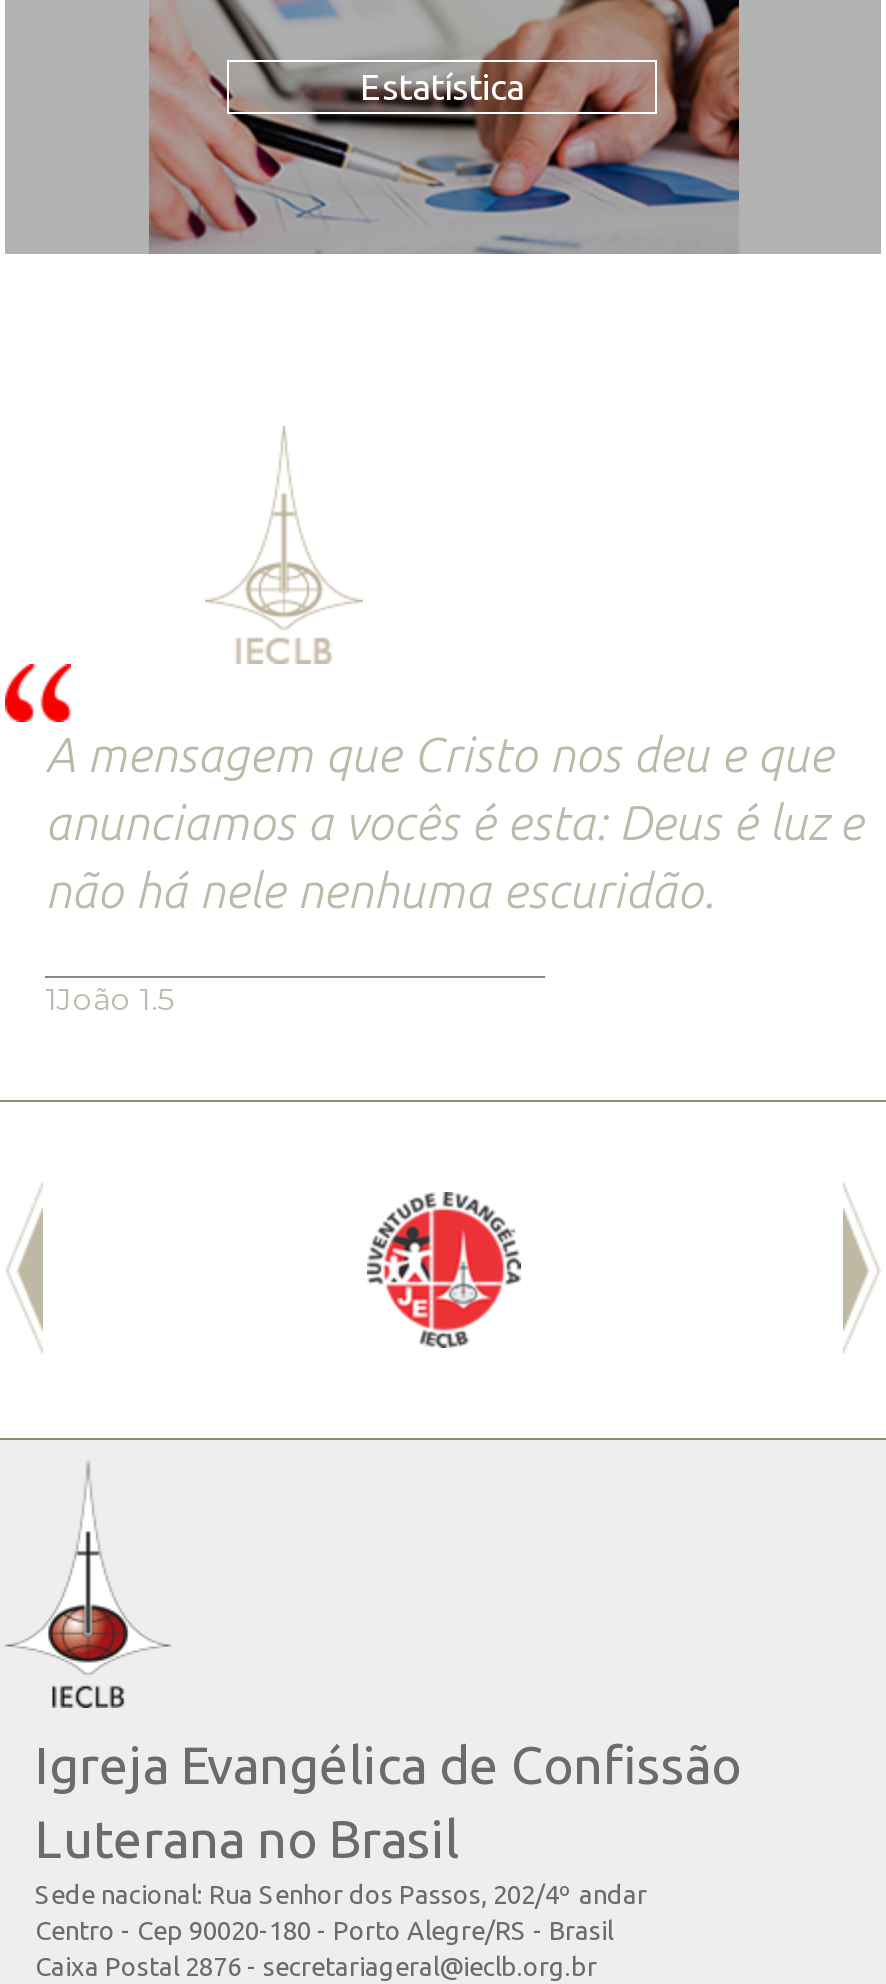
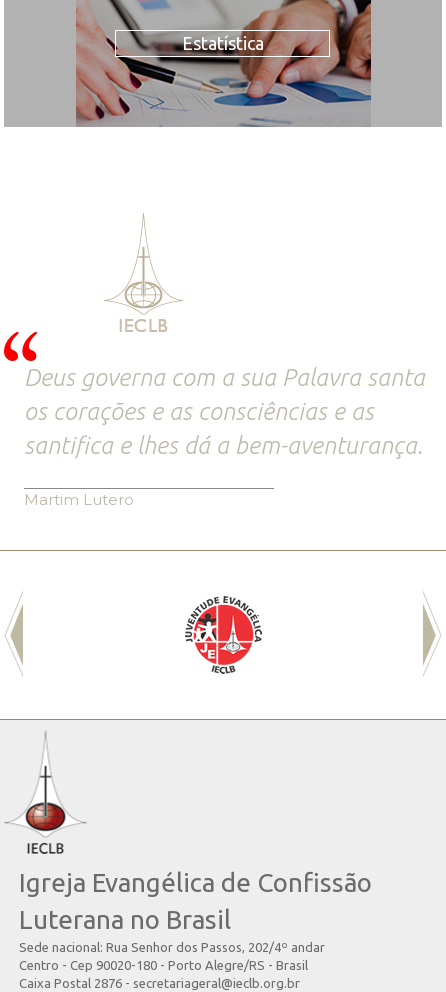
- A mensagem que Cristo nos deu e que
- anunciamos a vocês é esta: Deus é luz e
- não há nele nenhuma escuridão.
+ Deus governa com a sua Palavra santa
+ os corações e as consciências e as
+ santifica e lhes dá a bem-aventurança.

- 1João 1.5
+ Martim Lutero
